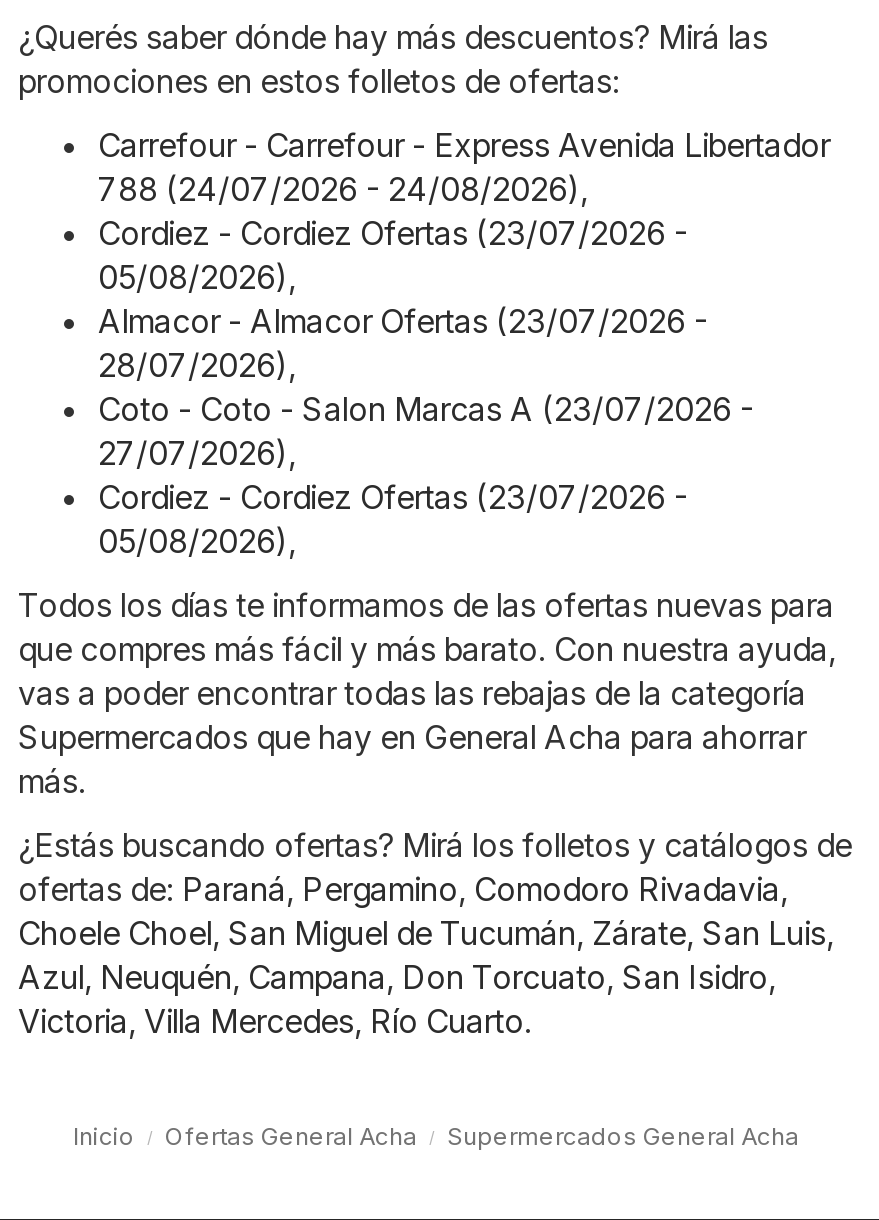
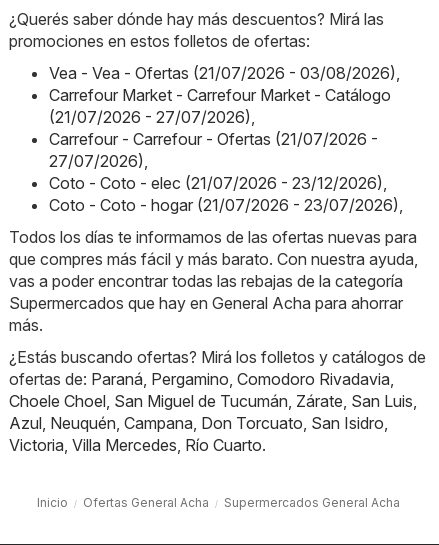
- Carrefour - Carrefour - Express Avenida Libertador
- 788 (24/07/2026 - 24/08/2026),
- Cordiez - Cordiez Ofertas (23/07/2026 -
- 05/08/2026),
- Almacor - Almacor Ofertas (23/07/2026 -
- 28/07/2026),
- Coto - Coto - Salon Marcas A (23/07/2026 -
+ Vea - Vea - Ofertas (21/07/2026 - 03/08/2026),
+ Carrefour Market - Carrefour Market - Catálogo
+ (21/07/2026 - 27/07/2026),
+ Carrefour - Carrefour - Ofertas (21/07/2026 -

- Cordiez - Cordiez Ofertas (23/07/2026 -
- 05/08/2026),
+ Coto - Coto - elec (21/07/2026 - 23/12/2026),
+ Coto - Coto - hogar (21/07/2026 - 23/07/2026),
